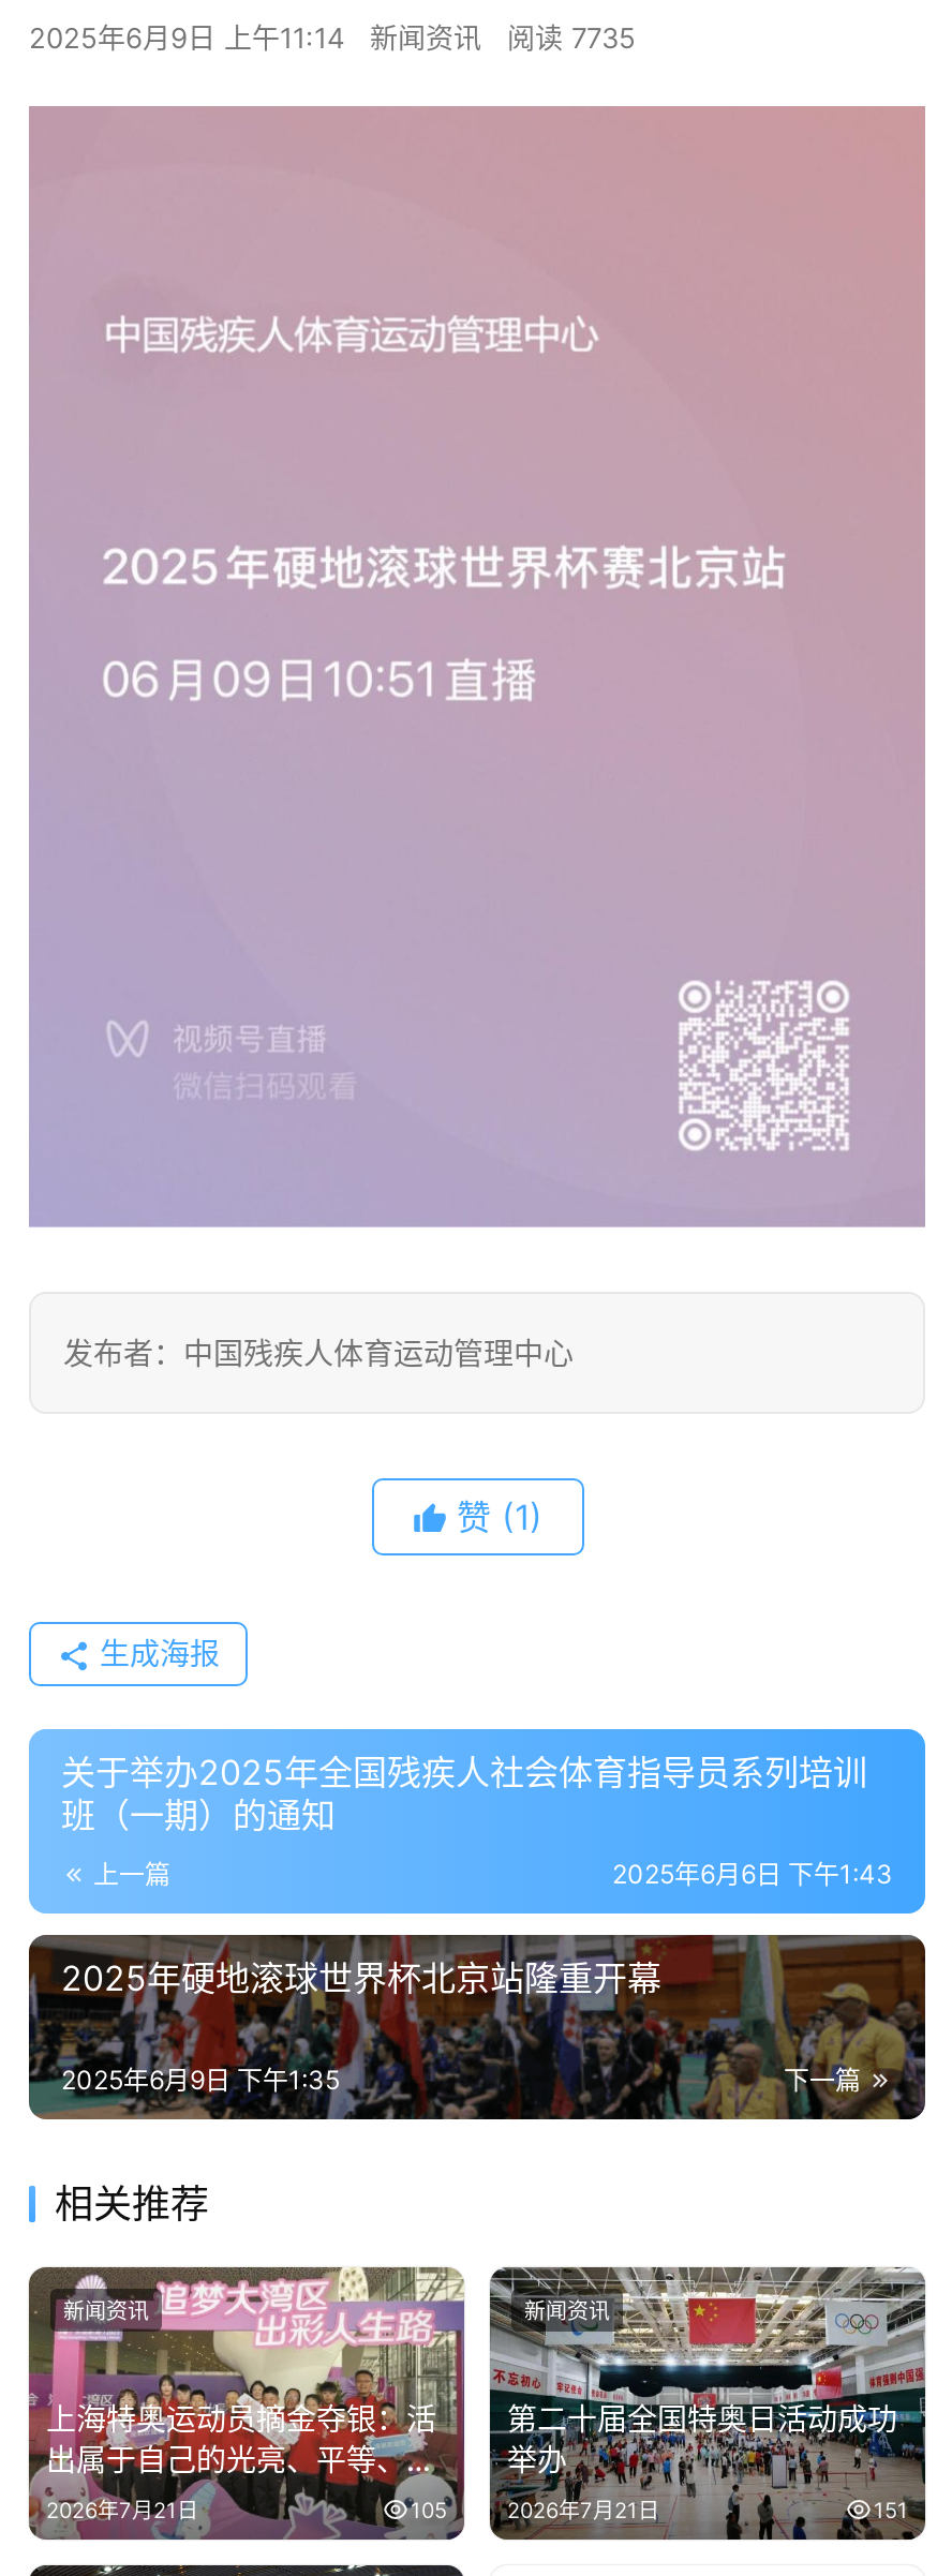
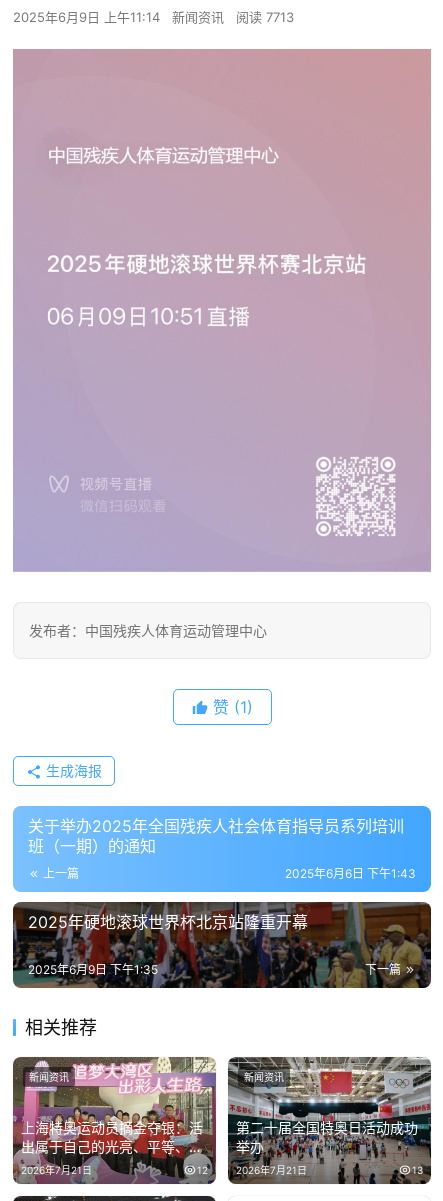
- 2025年6月9日 上午11:14 新闻资讯 阅读 7735
+ 2025年6月9日 上午11:14 新闻资讯 阅读 7713

- 105
+ 12

- 151
+ 13
